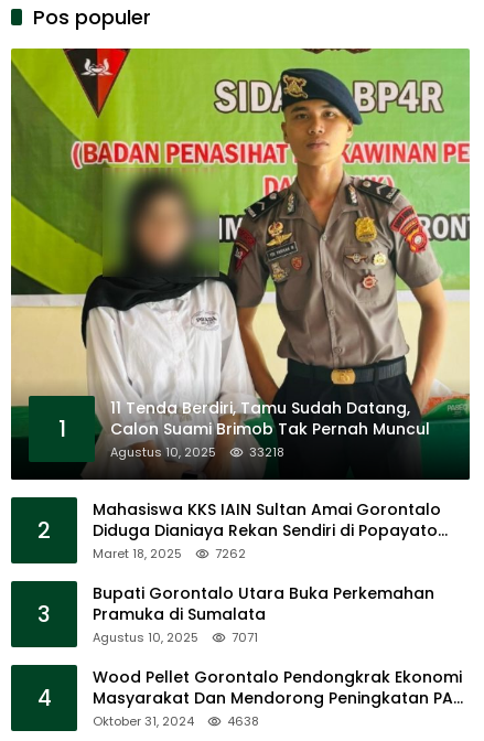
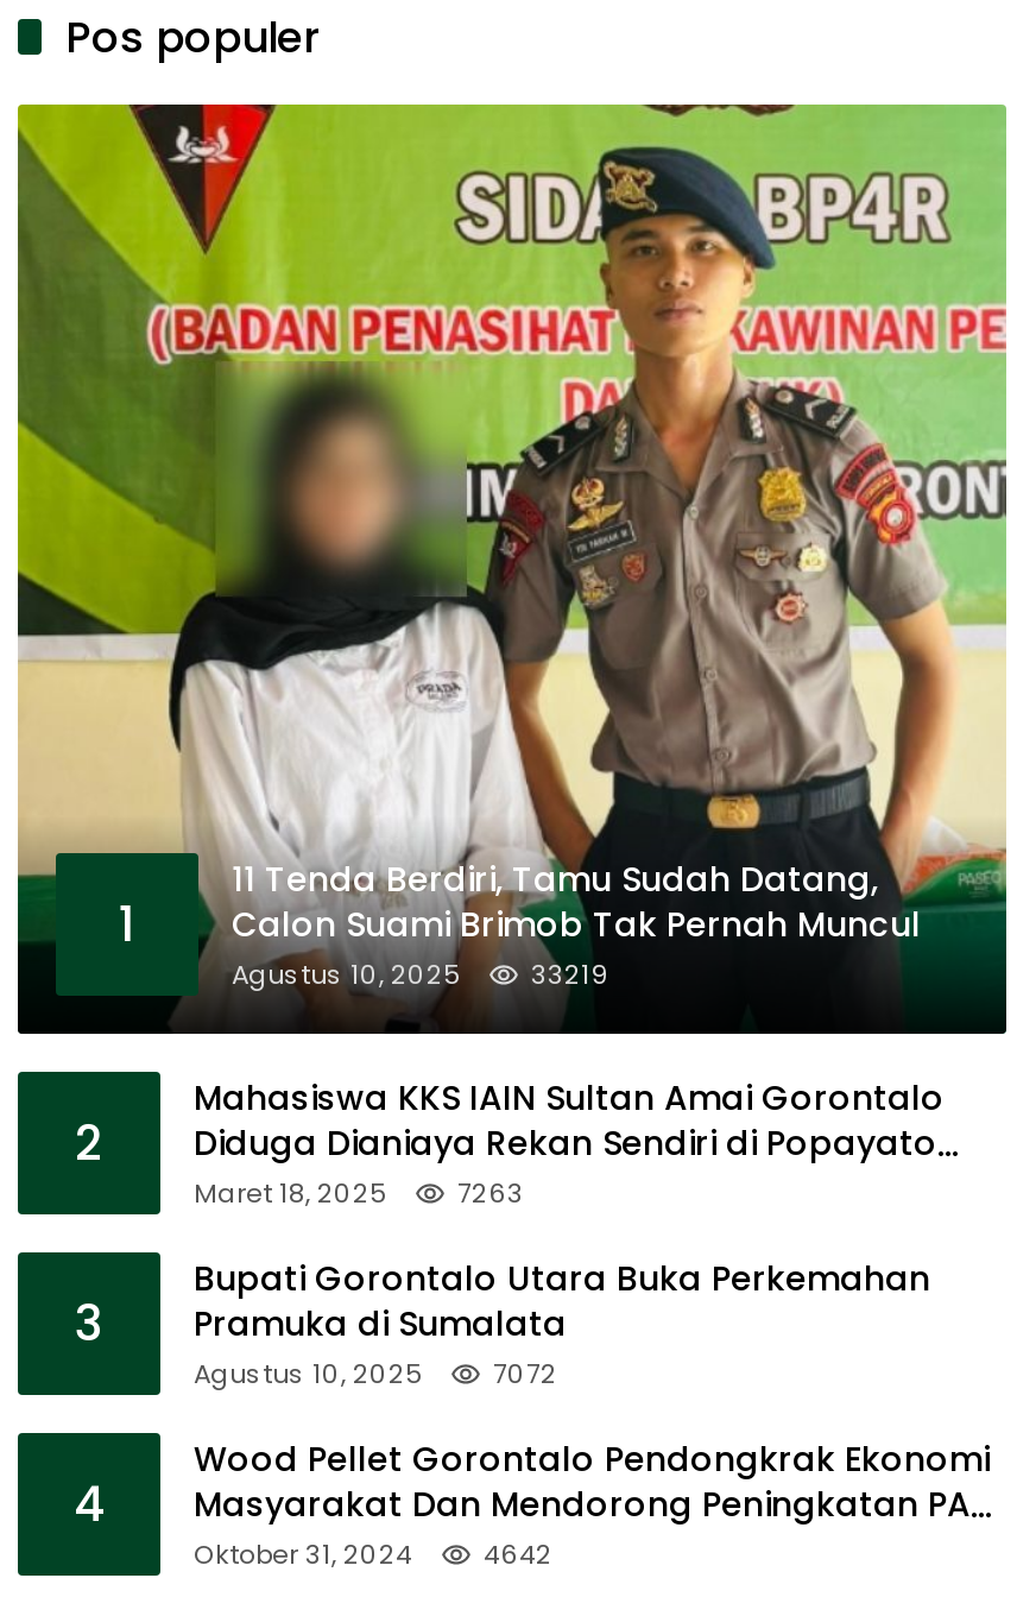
- Agustus 10, 2025 33218
+ Agustus 10, 2025 33219

- 7262
+ 7263

- Agustus 10, 2025 7071
+ Agustus 10, 2025 7072

- 4638
+ 4642
